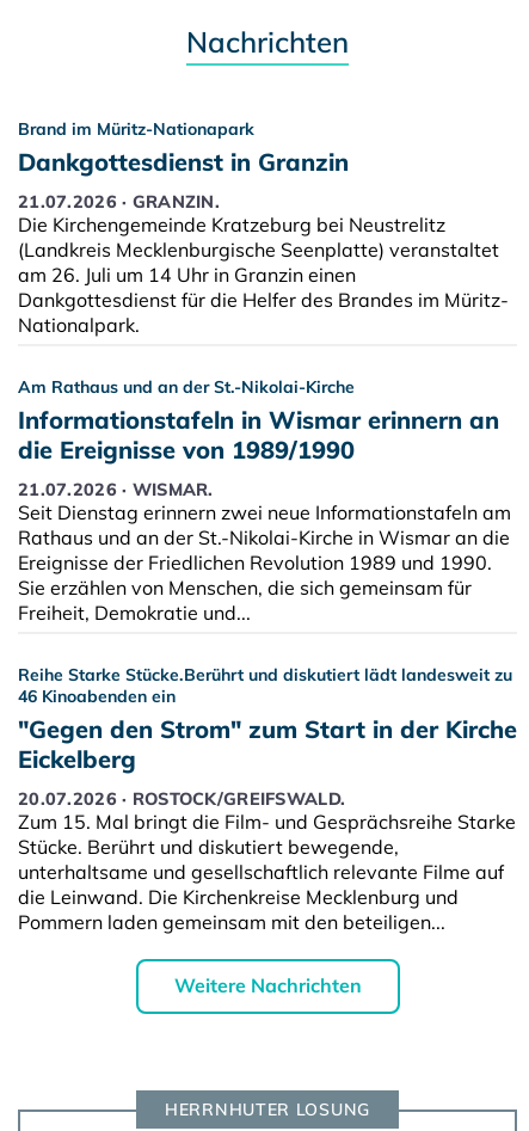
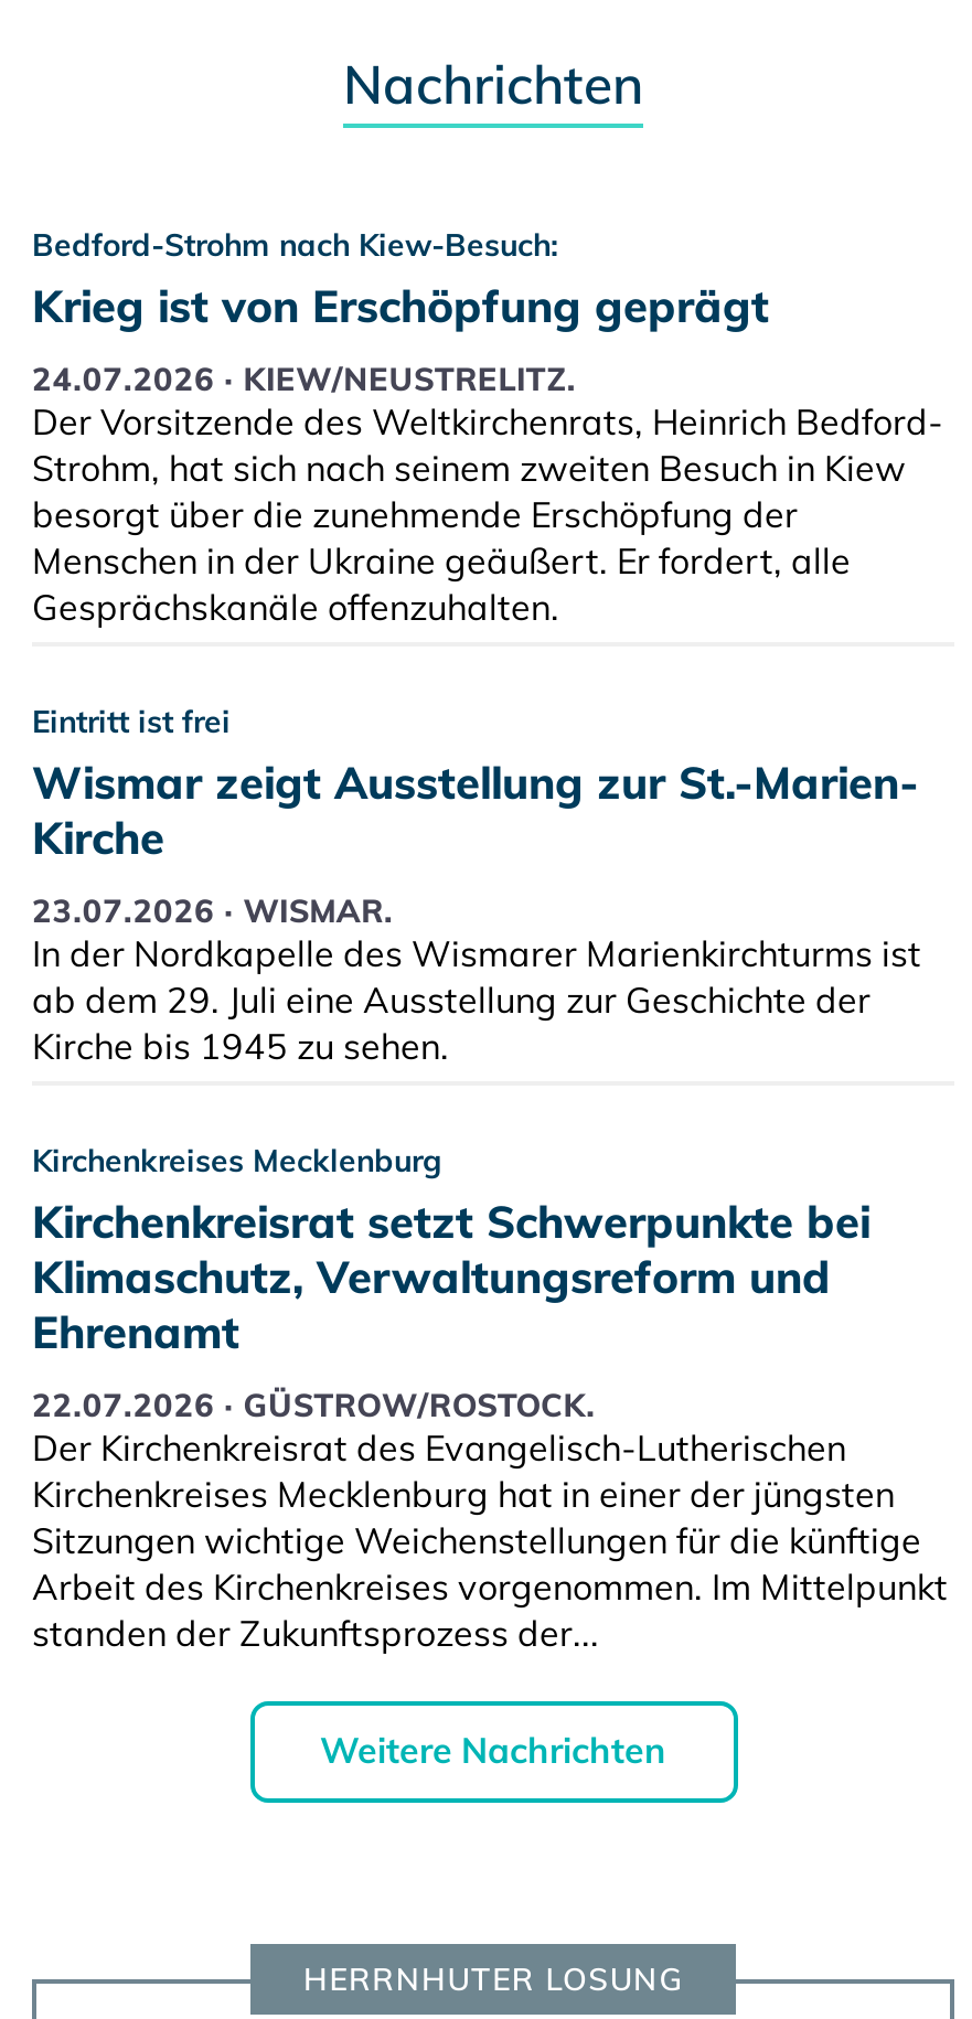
- Brand im Müritz-Nationapark
- Dankgottesdienst in Granzin
+ Bedford-Strohm nach Kiew-Besuch:
+ Krieg ist von Erschöpfung geprägt

- 21.07.2026 · GRANZIN.
- Die Kirchengemeinde Kratzeburg bei Neustrelitz
- (Landkreis Mecklenburgische Seenplatte) veranstaltet
- am 26. Juli um 14 Uhr in Granzin einen
- Dankgottesdienst für die Helfer des Brandes im Müritz-
- Nationalpark.
+ 24.07.2026 · KIEW/NEUSTRELITZ.
+ Der Vorsitzende des Weltkirchenrats, Heinrich Bedford-
+ Strohm, hat sich nach seinem zweiten Besuch in Kiew
+ besorgt über die zunehmende Erschöpfung der
+ Menschen in der Ukraine geäußert. Er fordert, alle
+ Gesprächskanäle offenzuhalten.

- Am Rathaus und an der St.-Nikolai-Kirche
- Informationstafeln in Wismar erinnern an
- die Ereignisse von 1989/1990
+ Eintritt ist frei
+ Wismar zeigt Ausstellung zur St.-Marien-
+ Kirche

- 21.07.2026 · WISMAR.
- Seit Dienstag erinnern zwei neue Informationstafeln am
- Rathaus und an der St.-Nikolai-Kirche in Wismar an die
- Ereignisse der Friedlichen Revolution 1989 und 1990.
- Sie erzählen von Menschen, die sich gemeinsam für
- Freiheit, Demokratie und...
+ 23.07.2026 · WISMAR.
+ In der Nordkapelle des Wismarer Marienkirchturms ist
+ ab dem 29. Juli eine Ausstellung zur Geschichte der
+ Kirche bis 1945 zu sehen.

- Reihe Starke Stücke.Berührt und diskutiert lädt landesweit zu
- 46 Kinoabenden ein
- "Gegen den Strom" zum Start in der Kirche
- Eickelberg
+ Kirchenkreises Mecklenburg
+ Kirchenkreisrat setzt Schwerpunkte bei
+ Klimaschutz, Verwaltungsreform und
+ Ehrenamt

- 20.07.2026 · ROSTOCK/GREIFSWALD.
- Zum 15. Mal bringt die Film- und Gesprächsreihe Starke
- Stücke. Berührt und diskutiert bewegende,
- unterhaltsame und gesellschaftlich relevante Filme auf
- die Leinwand. Die Kirchenkreise Mecklenburg und
- Pommern laden gemeinsam mit den beteiligen...
+ 22.07.2026 · GÜSTROW/ROSTOCK.
+ Der Kirchenkreisrat des Evangelisch-Lutherischen
+ Kirchenkreises Mecklenburg hat in einer der jüngsten
+ Sitzungen wichtige Weichenstellungen für die künftige
+ Arbeit des Kirchenkreises vorgenommen. Im Mittelpunkt
+ standen der Zukunftsprozess der...
